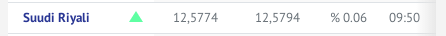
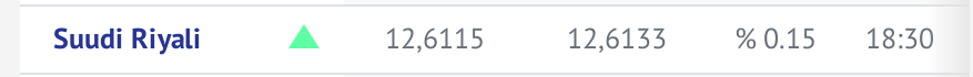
- 12,5774
+ 12,6115

- 12,5794
+ 12,6133

- % 0.06
+ % 0.15

- 09:50
+ 18:30
